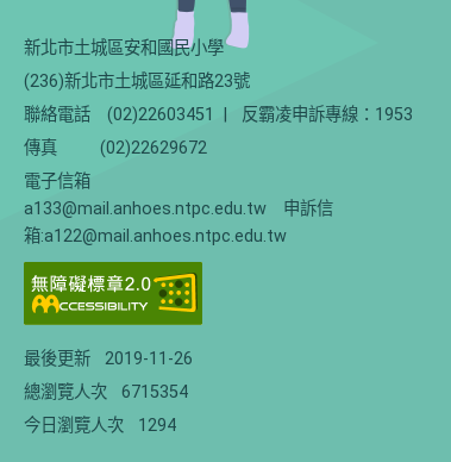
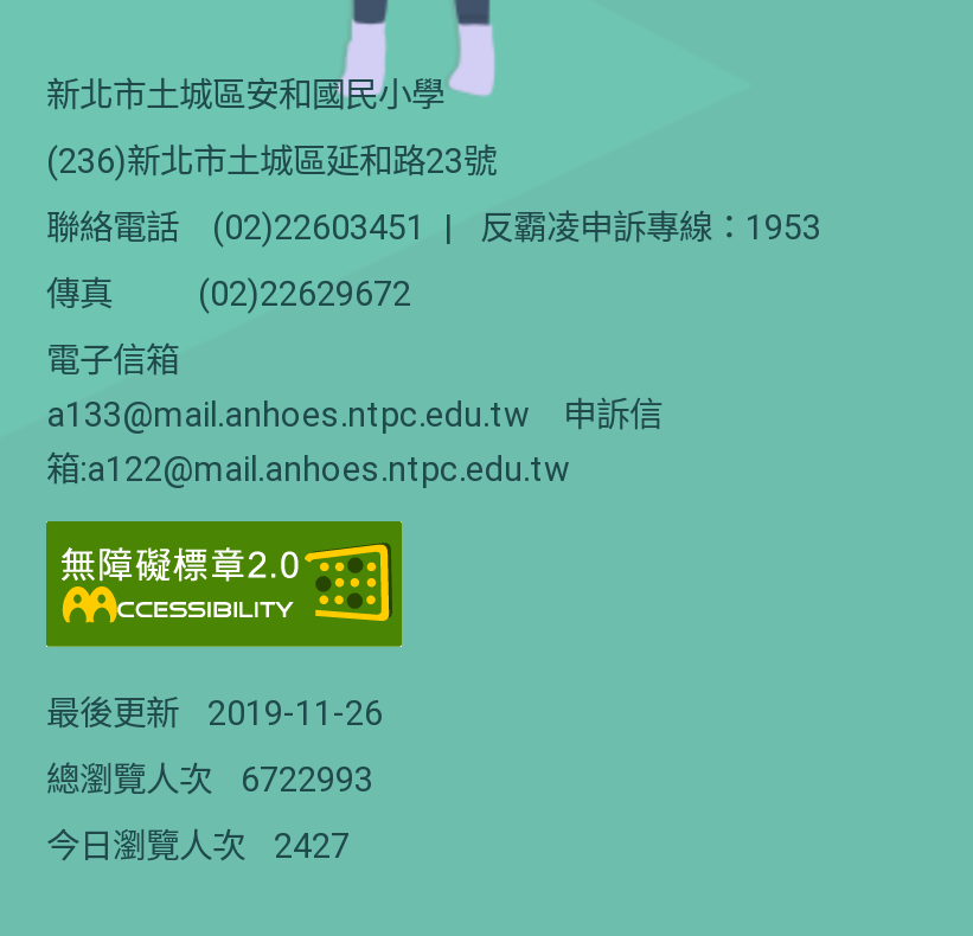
- 總瀏覽人次 6715354
+ 總瀏覽人次 6722993

- 今日瀏覽人次 1294
+ 今日瀏覽人次 2427
